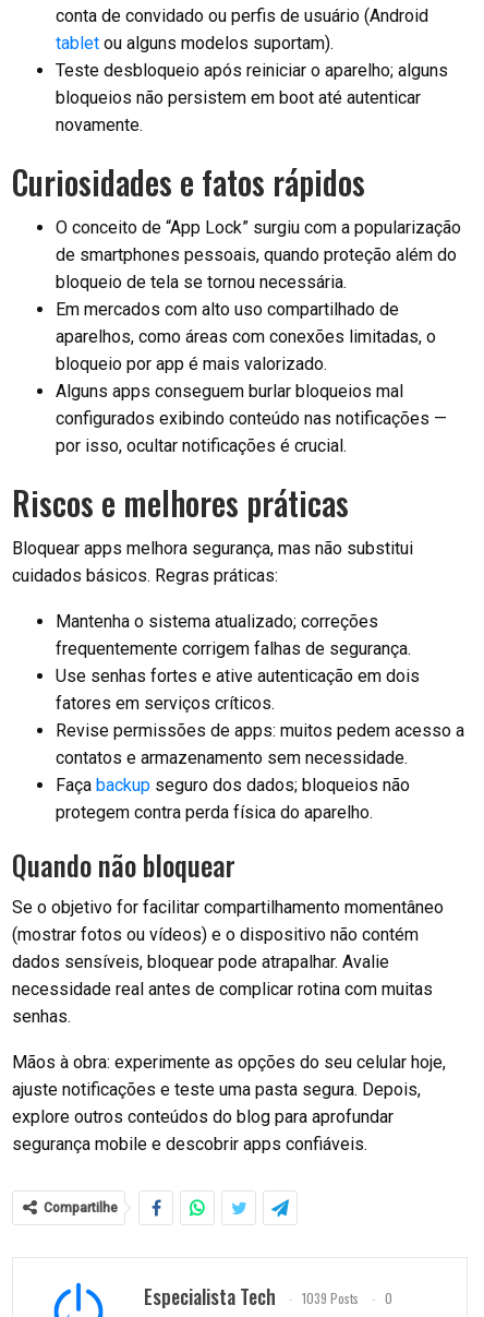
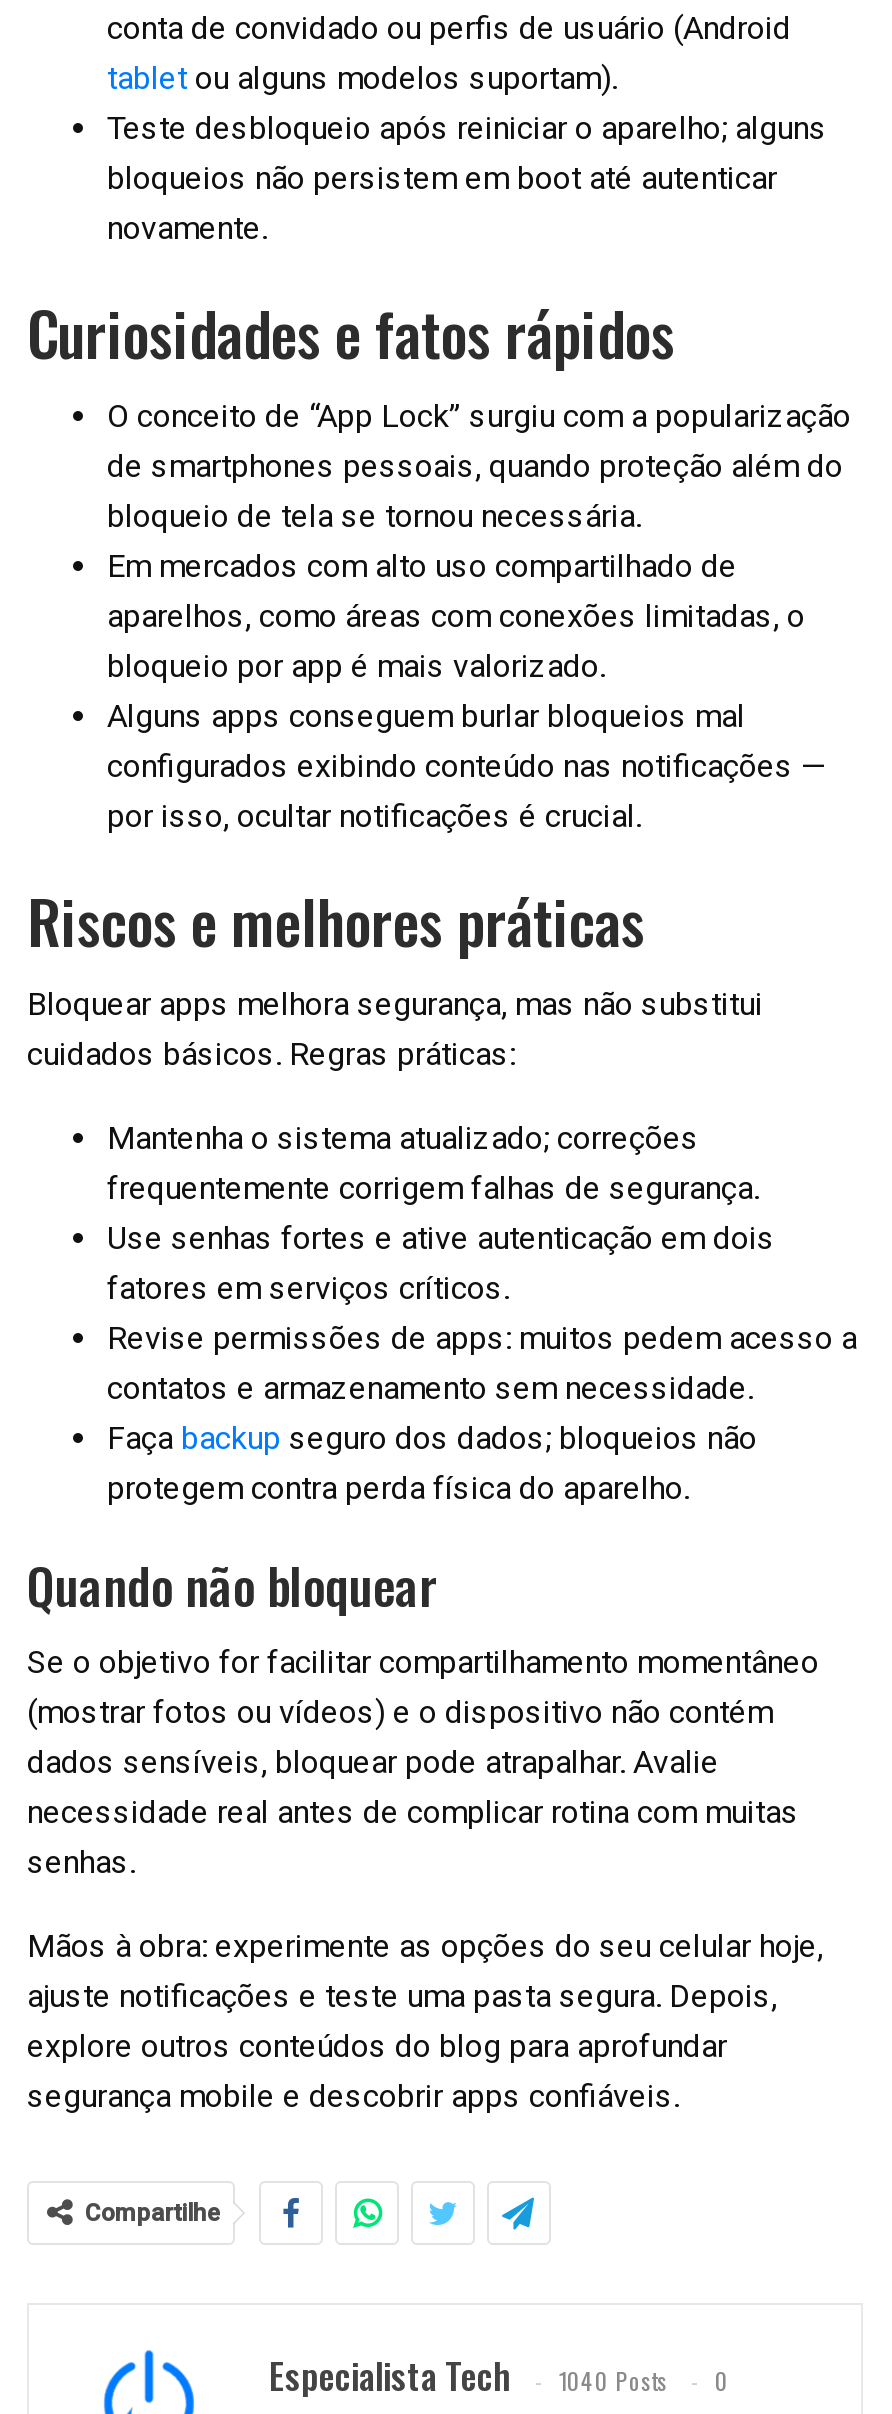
- Especialista Tech 1039 Posts 0
+ Especialista Tech 1040 Posts 0
